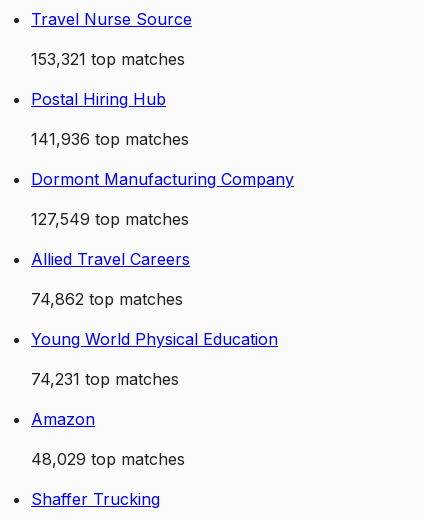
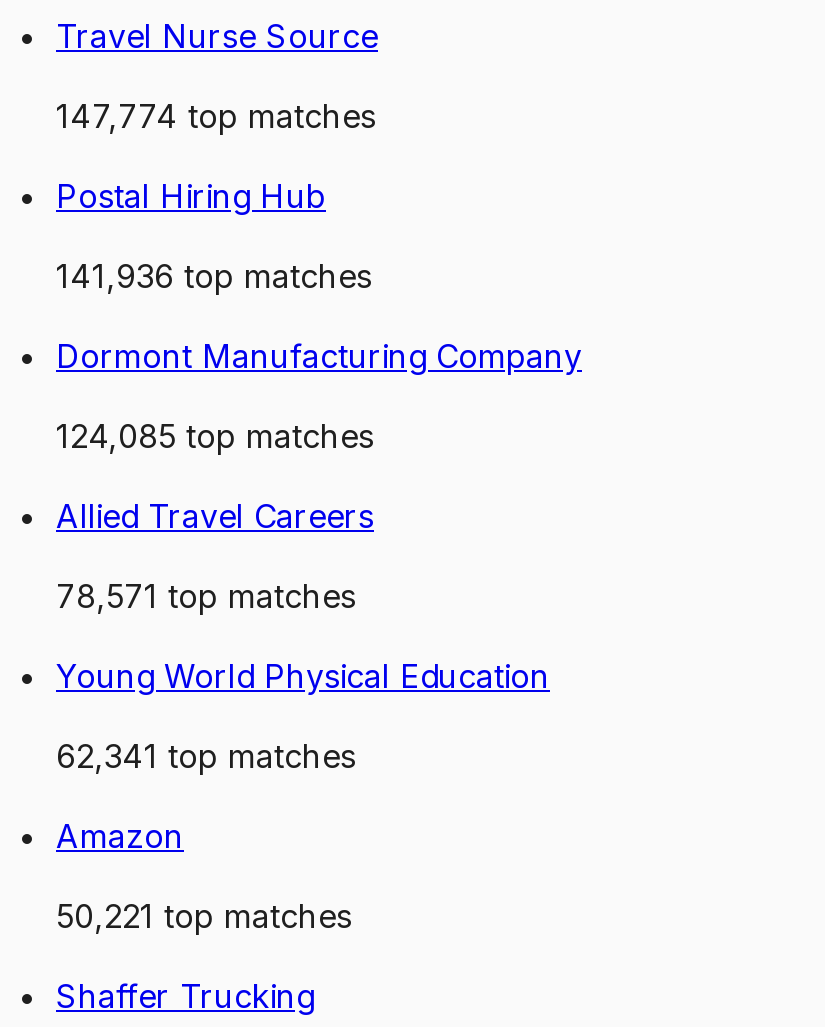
- 153,321 top matches
+ 147,774 top matches

- 127,549 top matches
+ 124,085 top matches

- 74,862 top matches
+ 78,571 top matches

- 74,231 top matches
+ 62,341 top matches

- 48,029 top matches
+ 50,221 top matches
